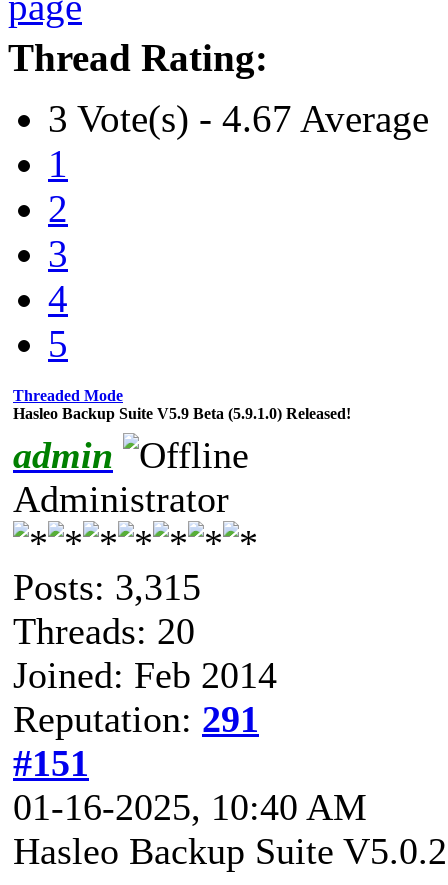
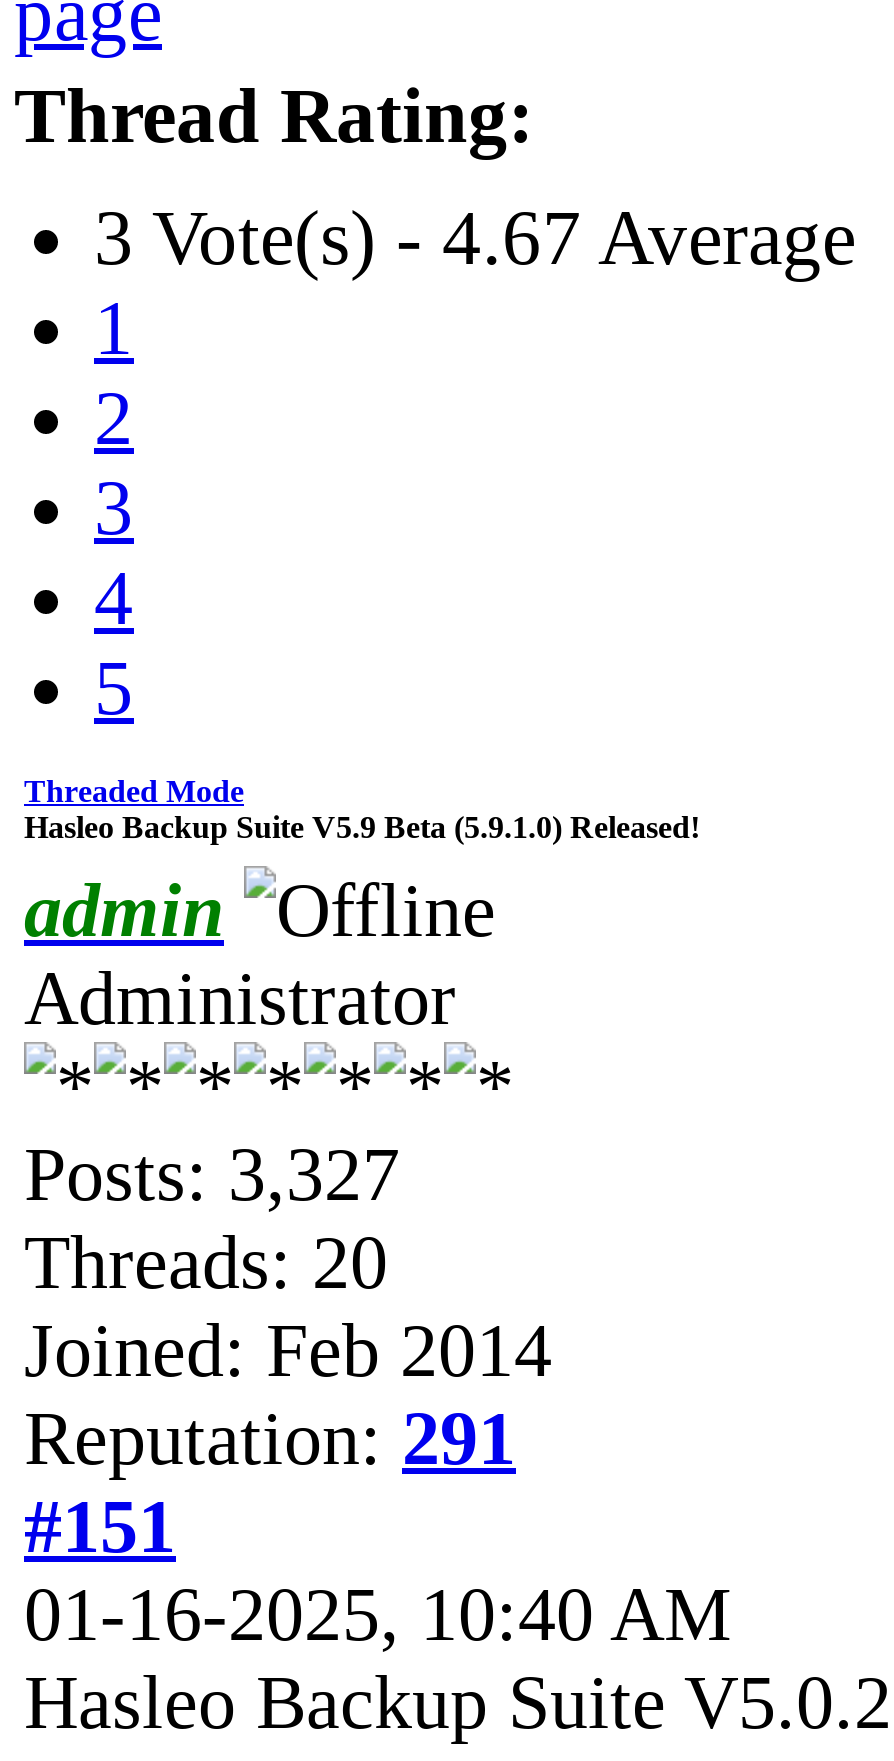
- Posts: 3,315
+ Posts: 3,327
